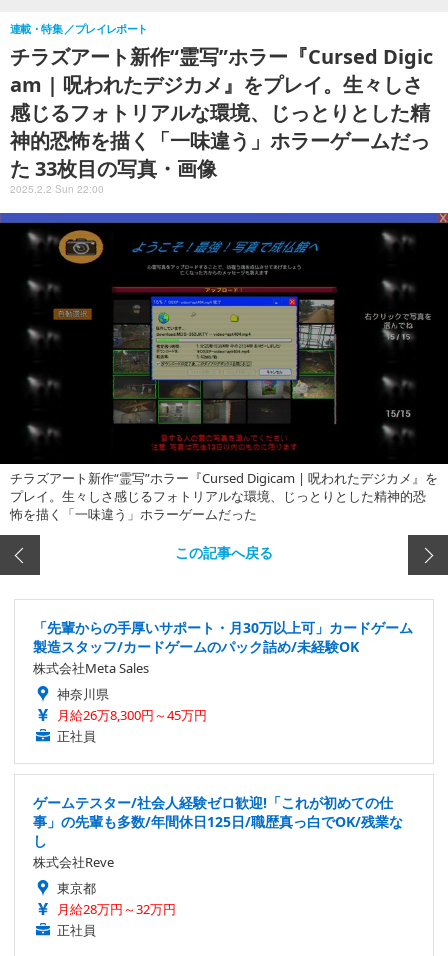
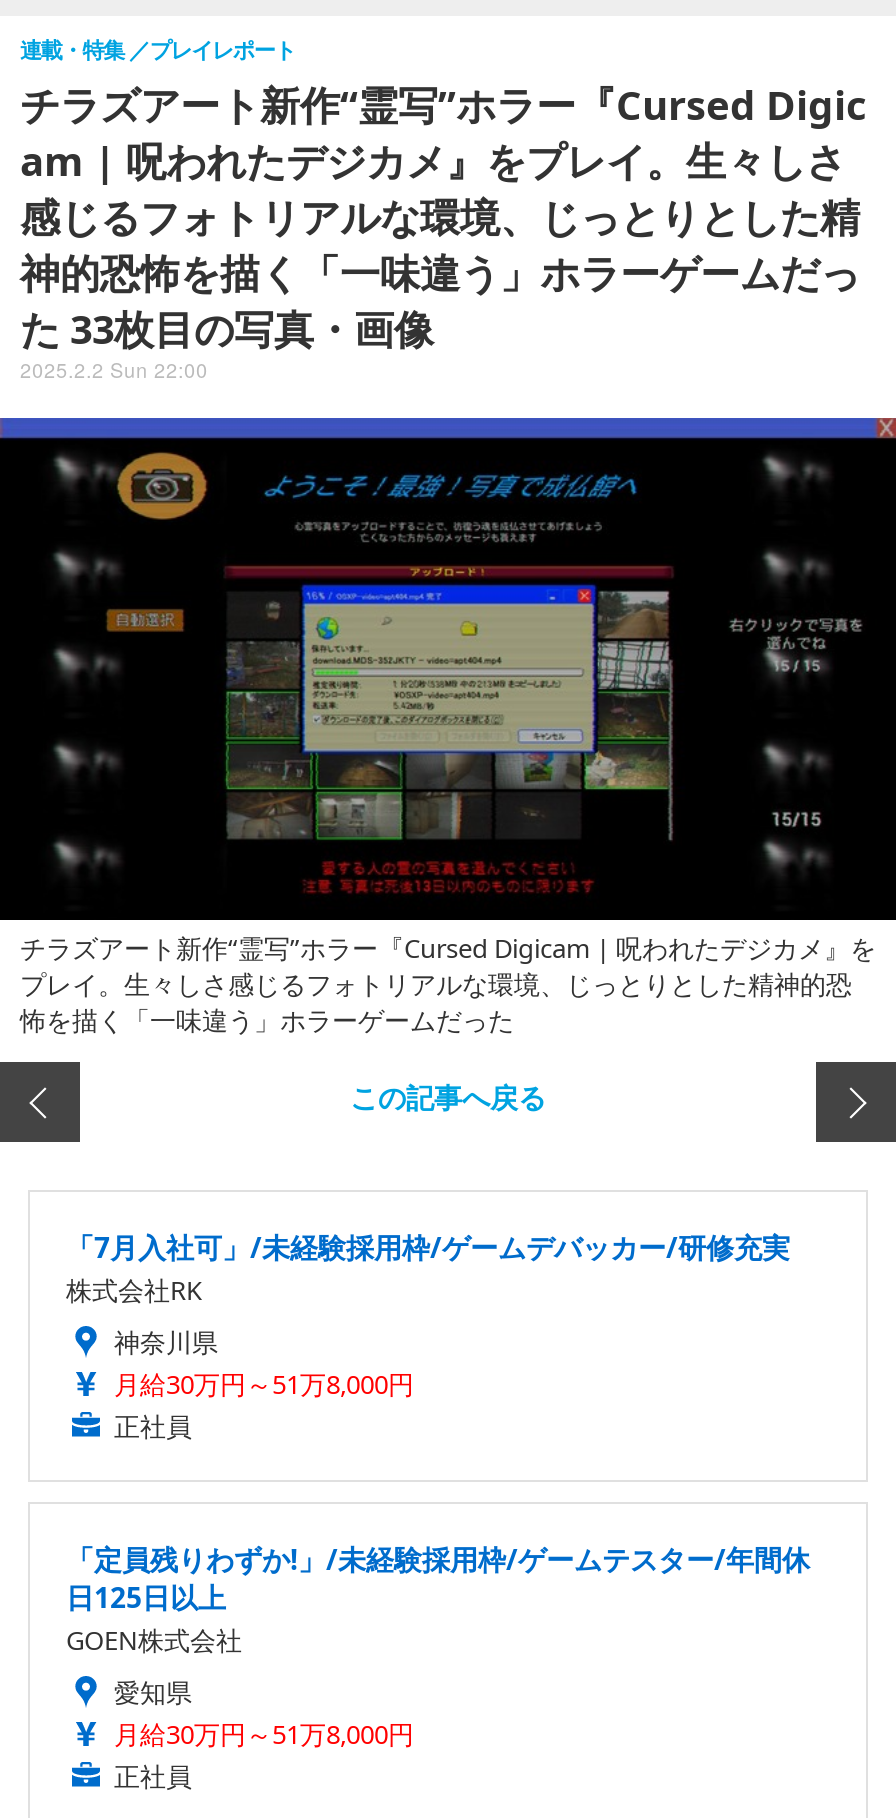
- 「先輩からの手厚いサポート・月30万以上可」カードゲーム
- 製造スタッフ/カードゲームのパック詰め/未経験OK
- 株式会社Meta Sales
+ 「7月入社可」/未経験採用枠/ゲームデバッカー/研修充実
+ 株式会社RK

- 月給26万8,300円～45万円
+ 月給30万円～51万8,000円

- ゲームテスター/社会人経験ゼロ歓迎!「これが初めての仕
- 事」の先輩も多数/年間休日125日/職歴真っ白でOK/残業な
- し
- 株式会社Reve
- 東京都
- 月給28万円～32万円
+ 「定員残りわずか!」/未経験採用枠/ゲームテスター/年間休
+ 日125日以上
+ GOEN株式会社
+ 愛知県
+ 月給30万円～51万8,000円
